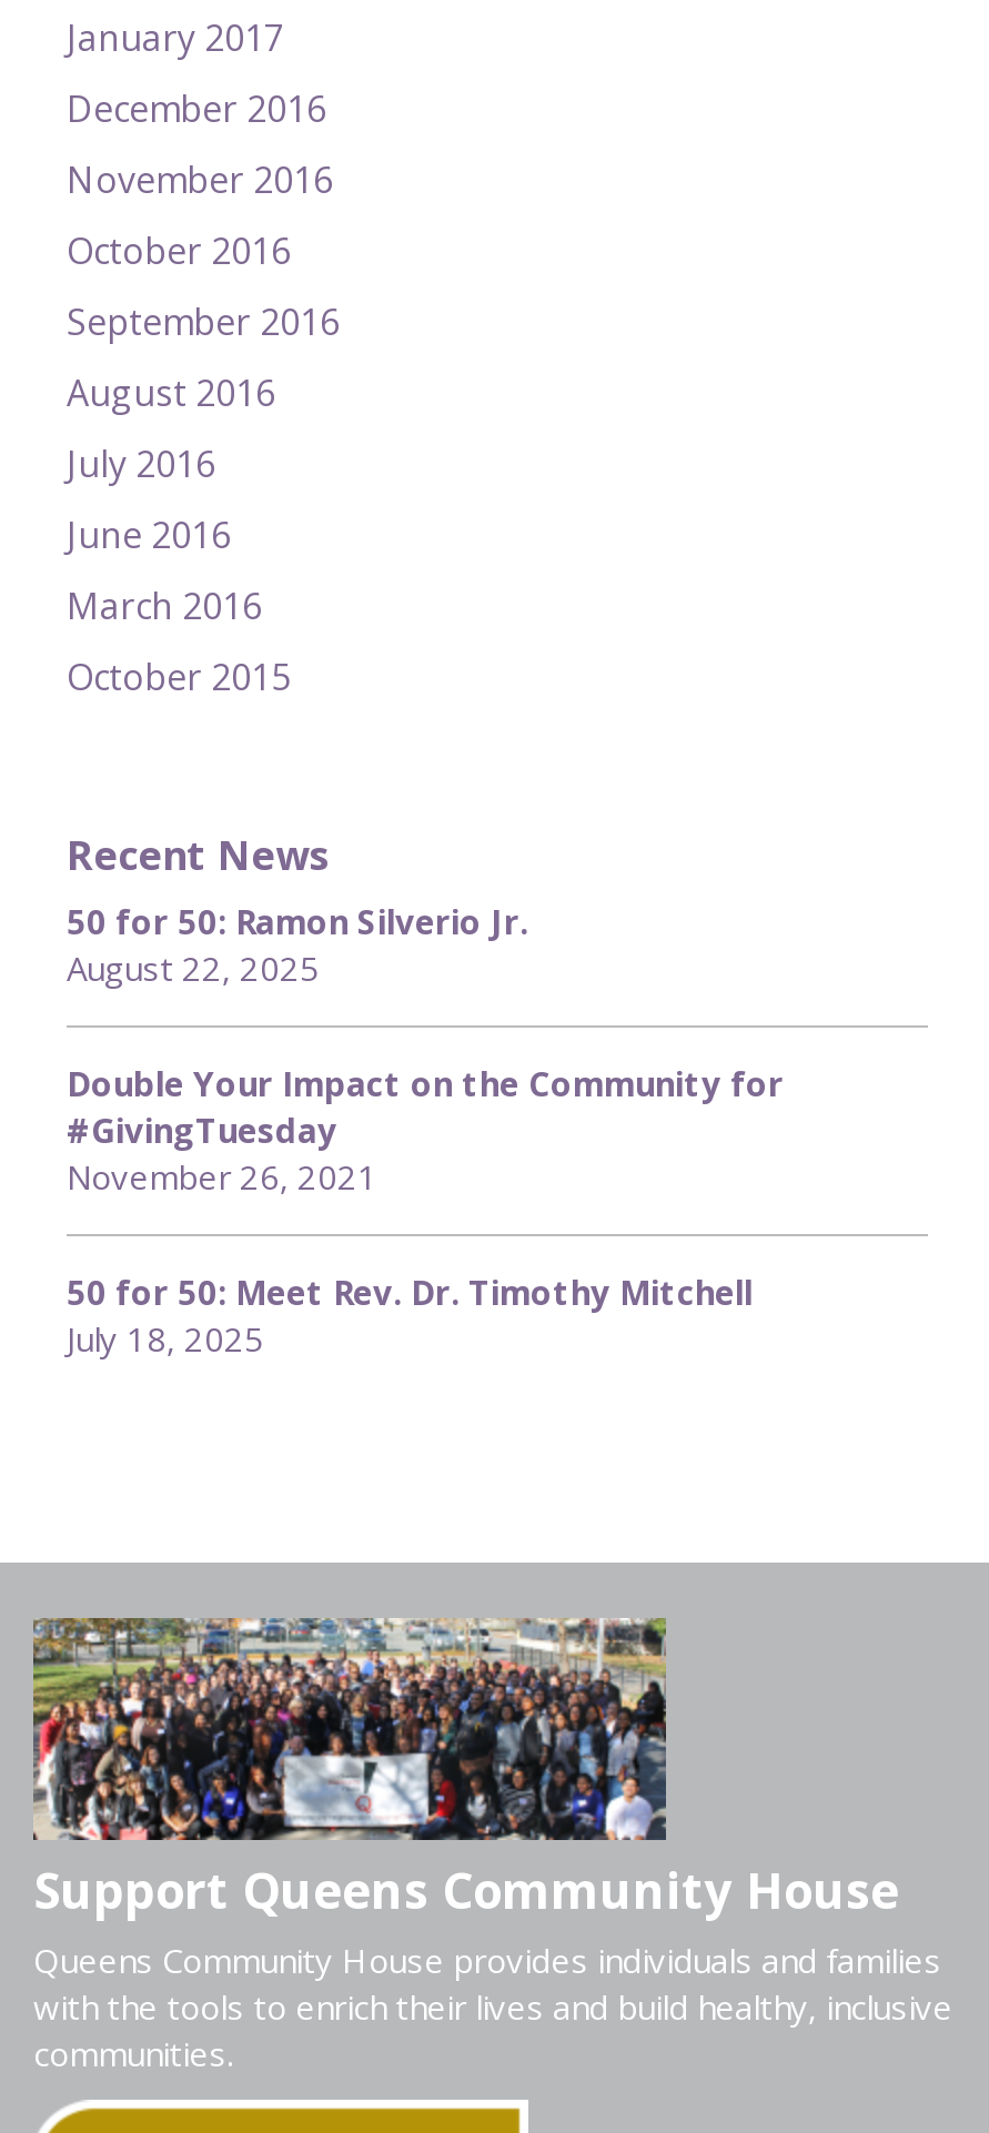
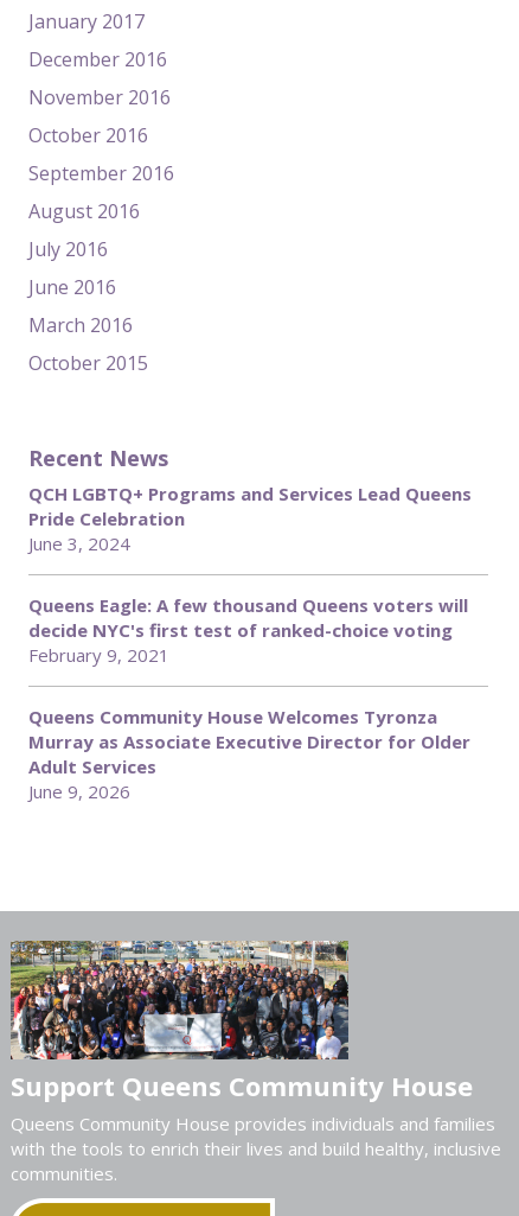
- 50 for 50: Ramon Silverio Jr.
- August 22, 2025
+ QCH LGBTQ+ Programs and Services Lead Queens
+ Pride Celebration
+ June 3, 2024

- Double Your Impact on the Community for
- #GivingTuesday
- November 26, 2021
+ Queens Eagle: A few thousand Queens voters will
+ decide NYC's first test of ranked-choice voting
+ February 9, 2021

- 50 for 50: Meet Rev. Dr. Timothy Mitchell
- July 18, 2025
+ Queens Community House Welcomes Tyronza
+ Murray as Associate Executive Director for Older
+ Adult Services
+ June 9, 2026
